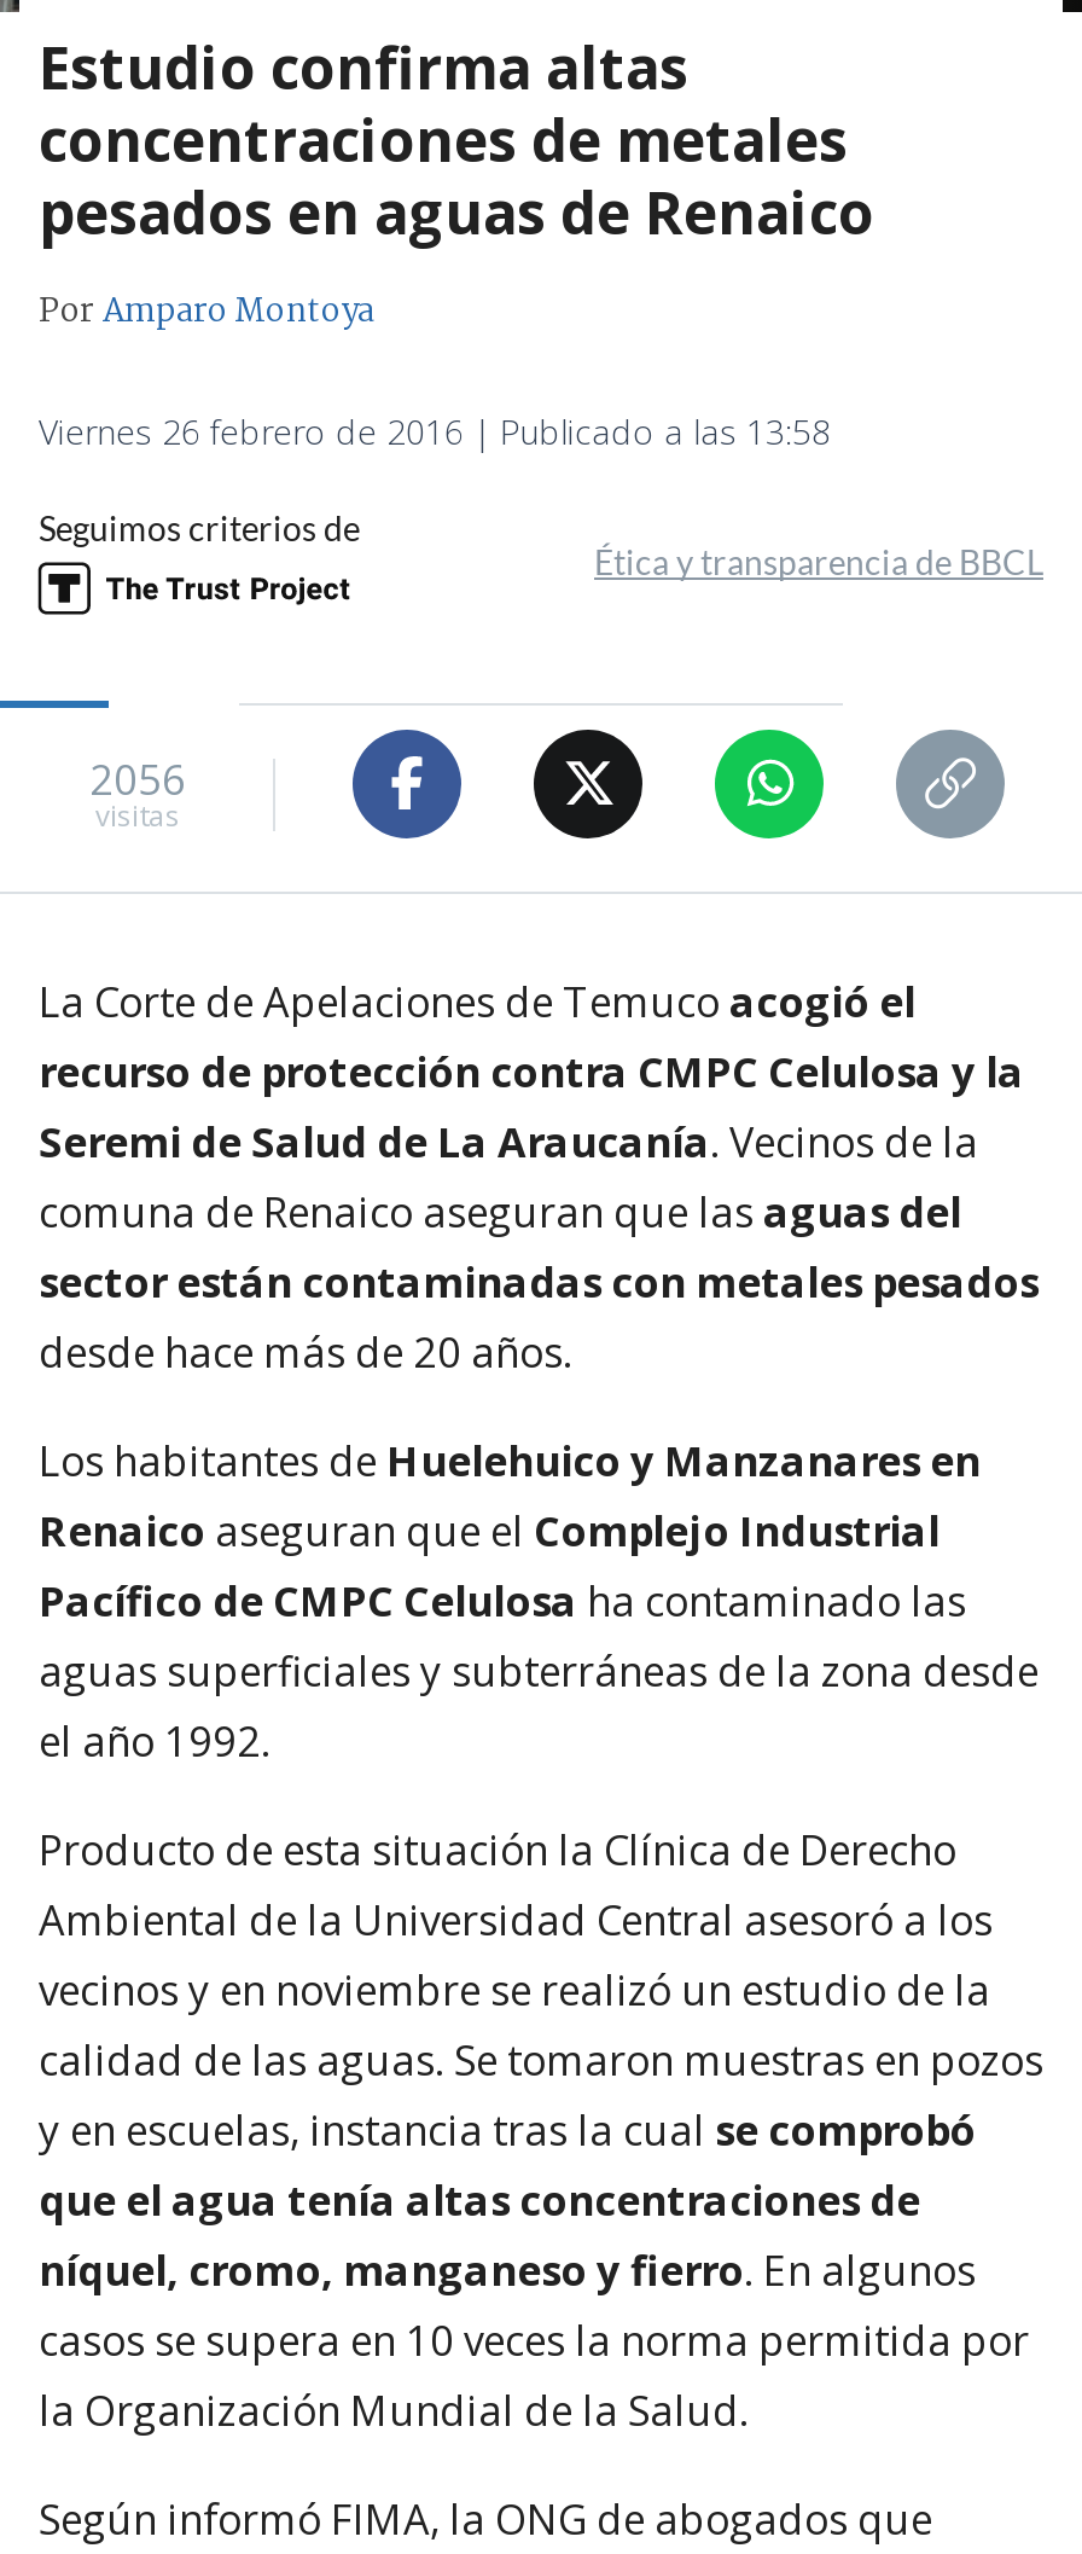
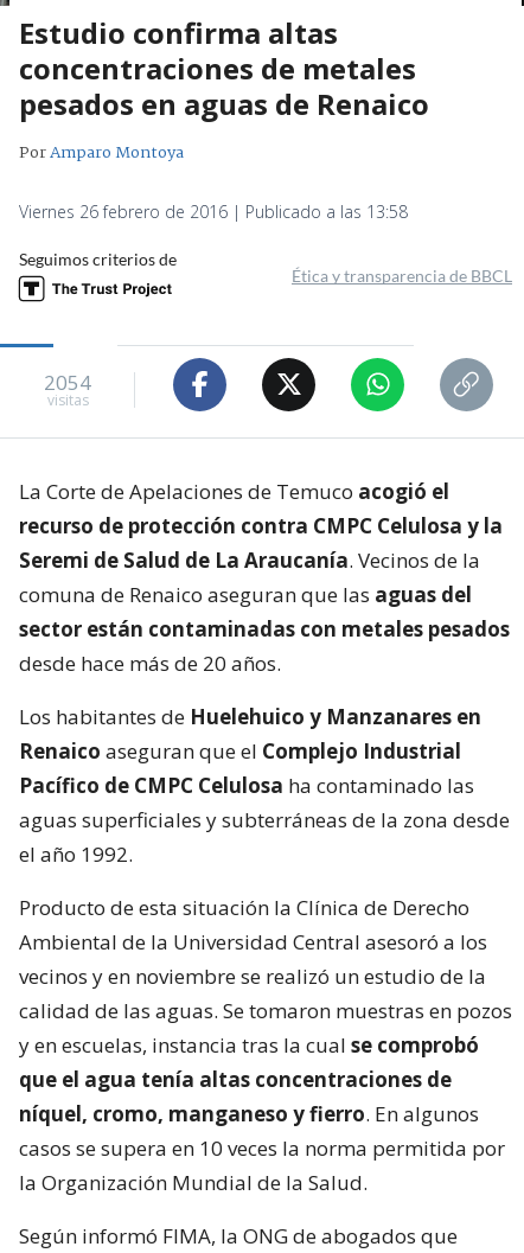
- 2056
+ 2054
